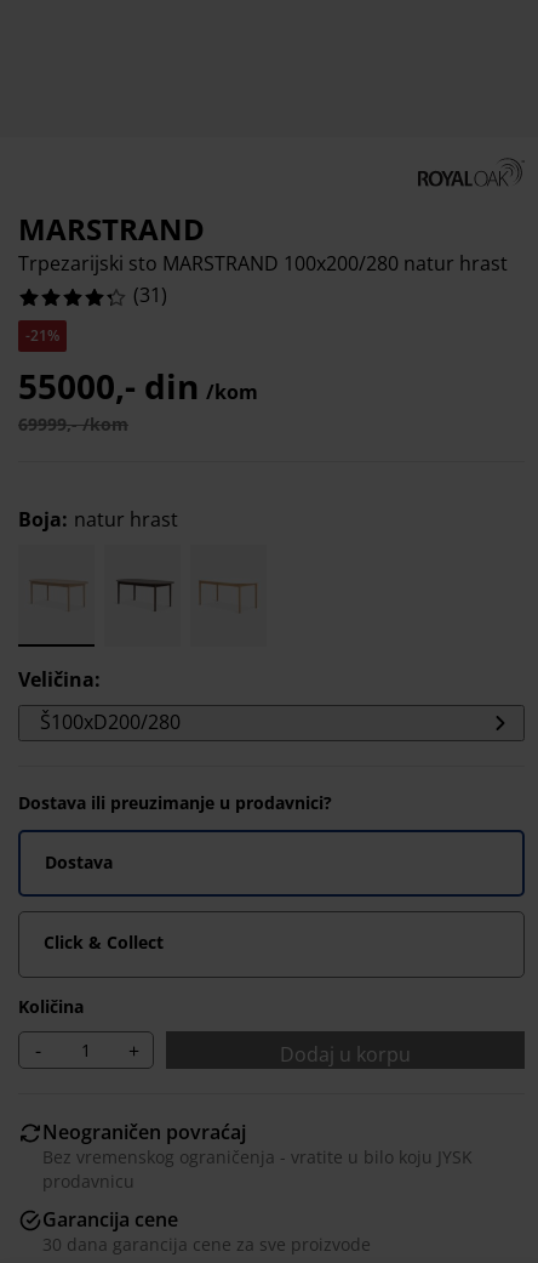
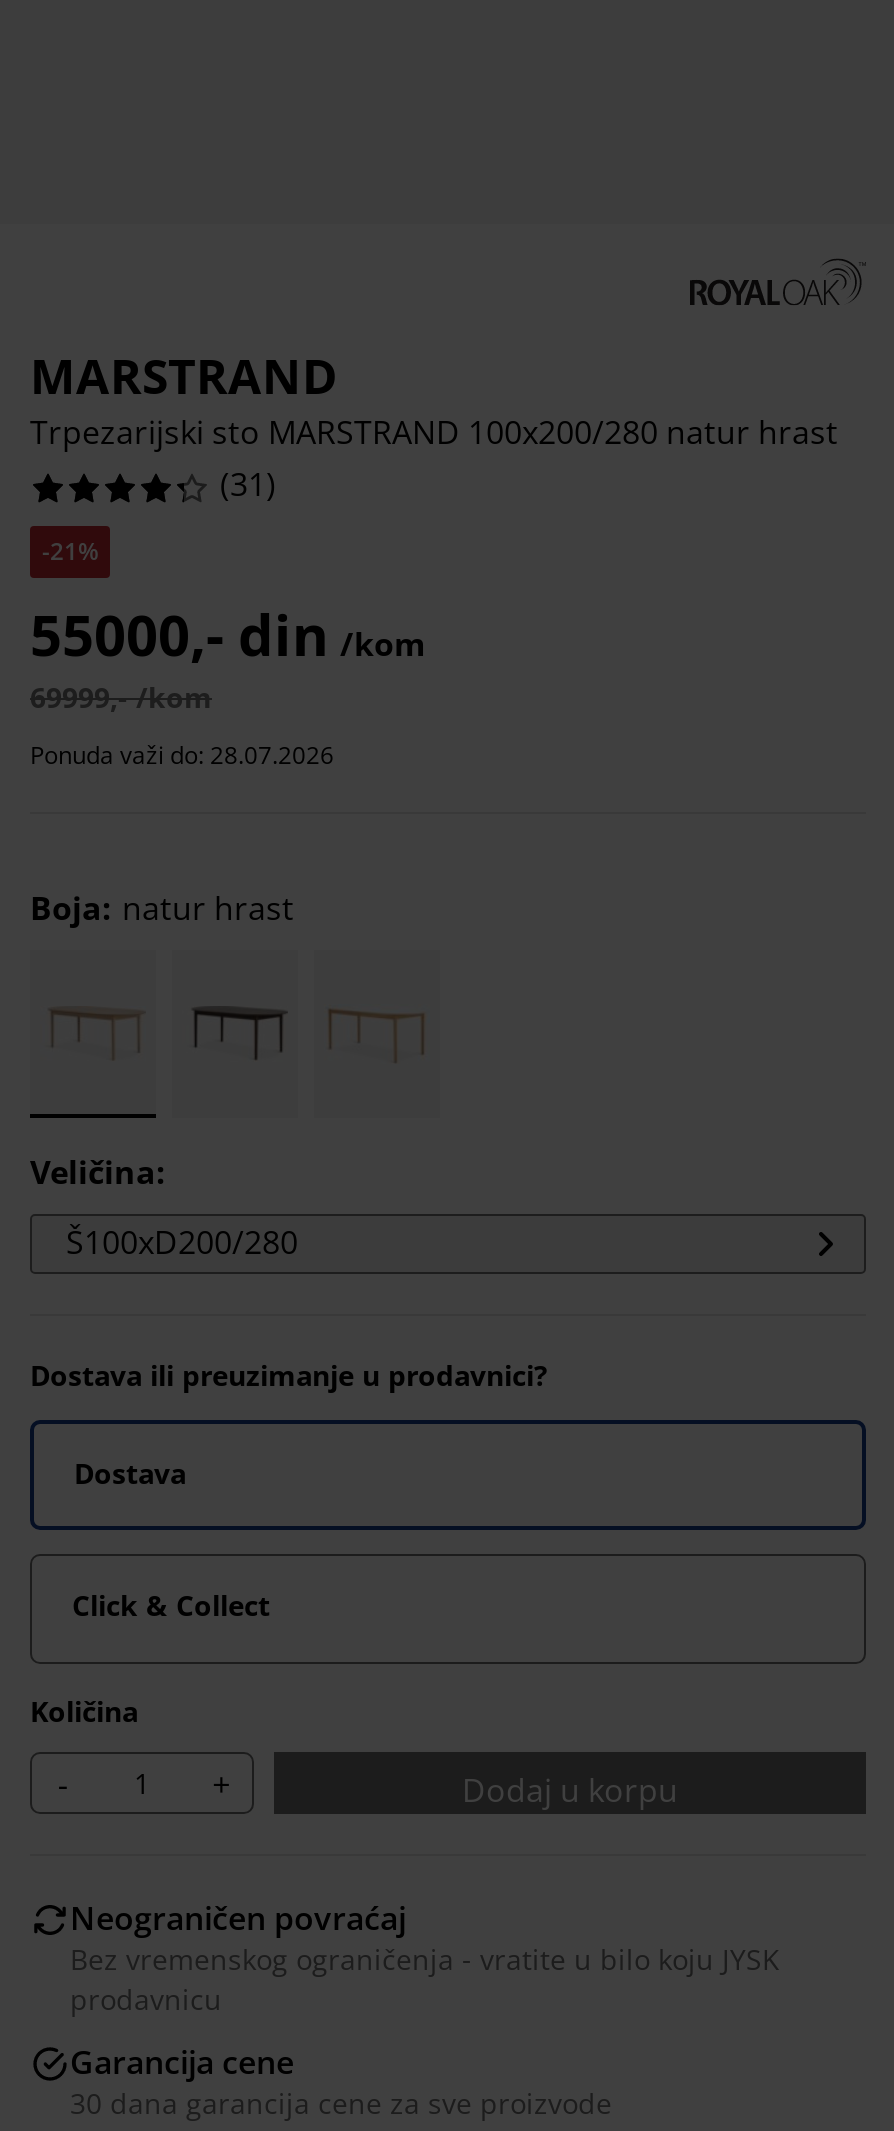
+ Ponuda važi do: 28.07.2026
